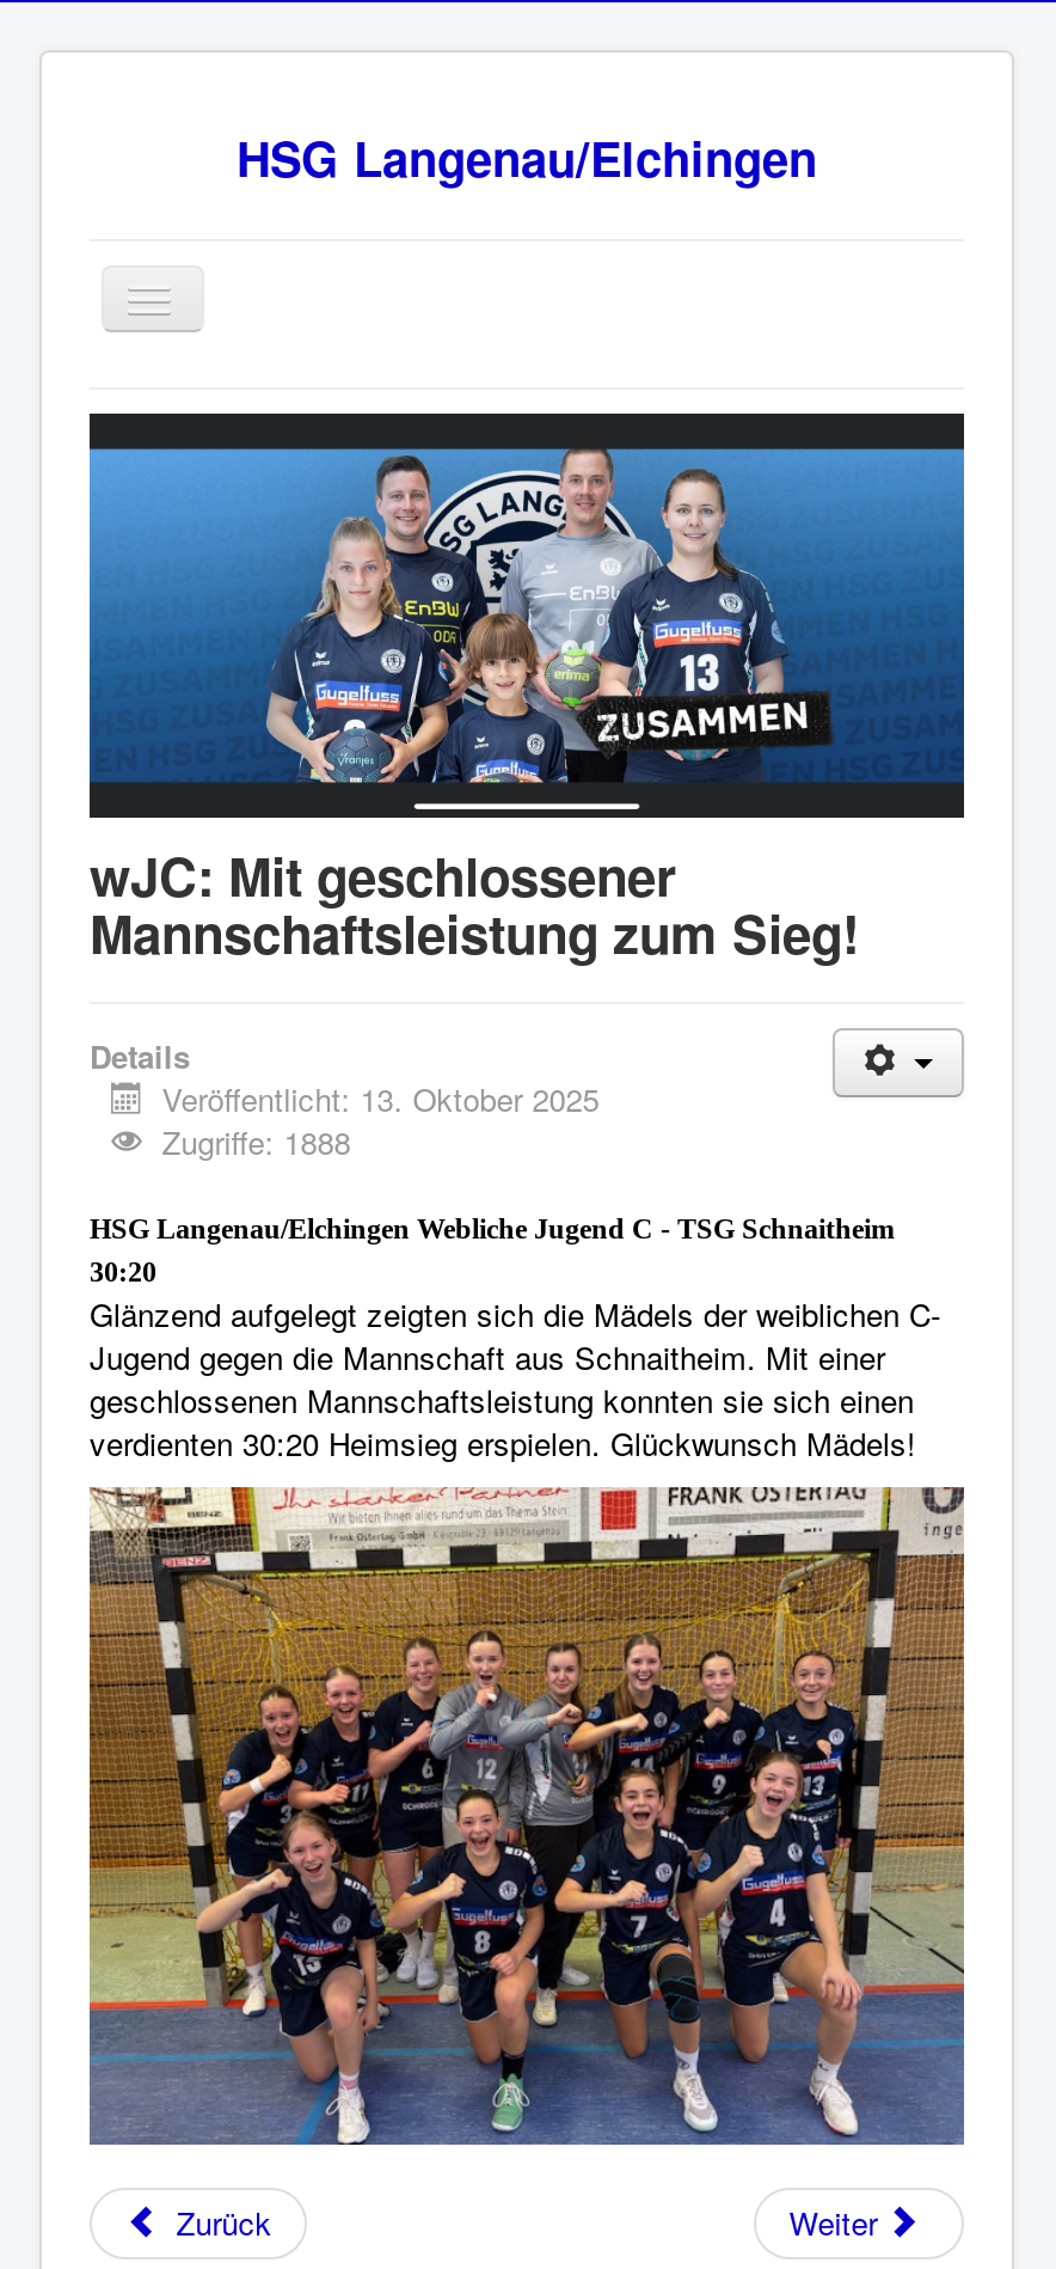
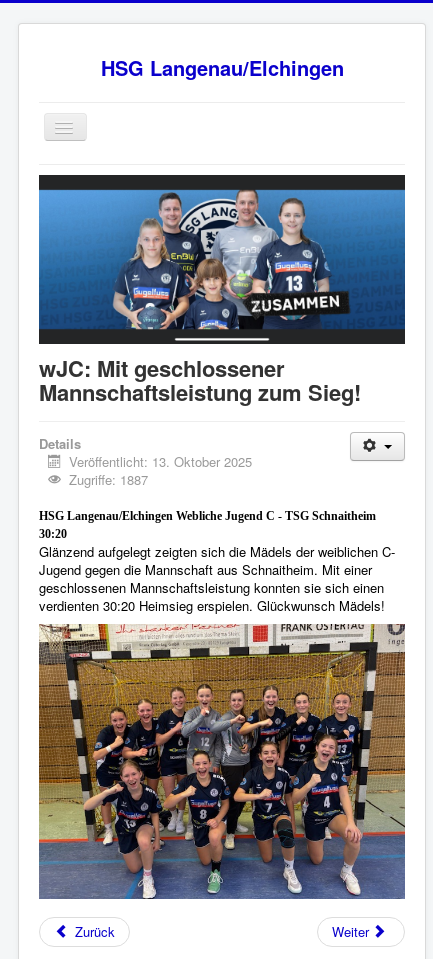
- Zugriffe: 1888
+ Zugriffe: 1887
